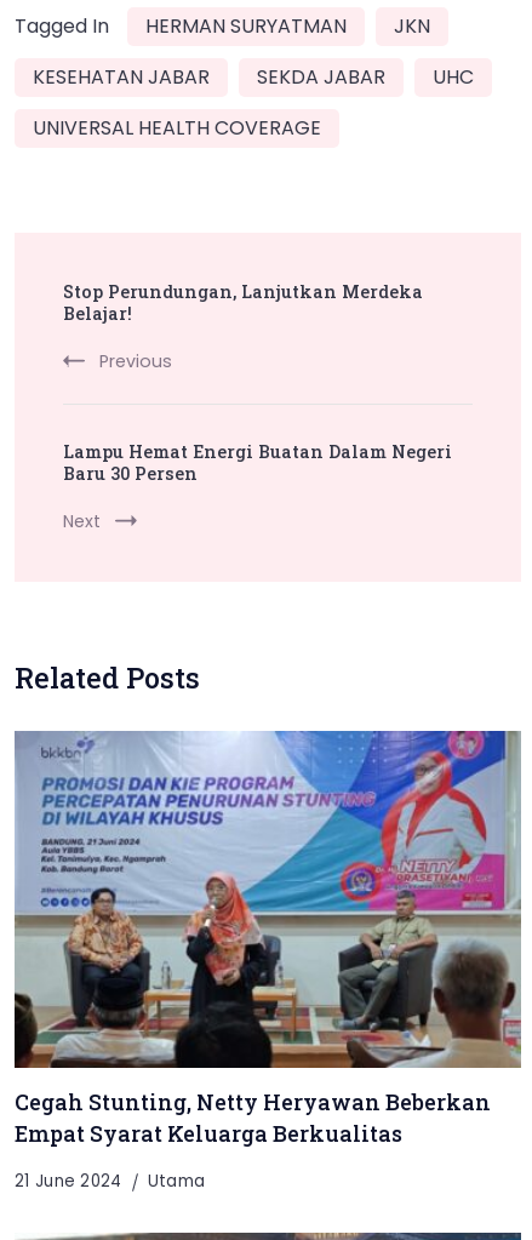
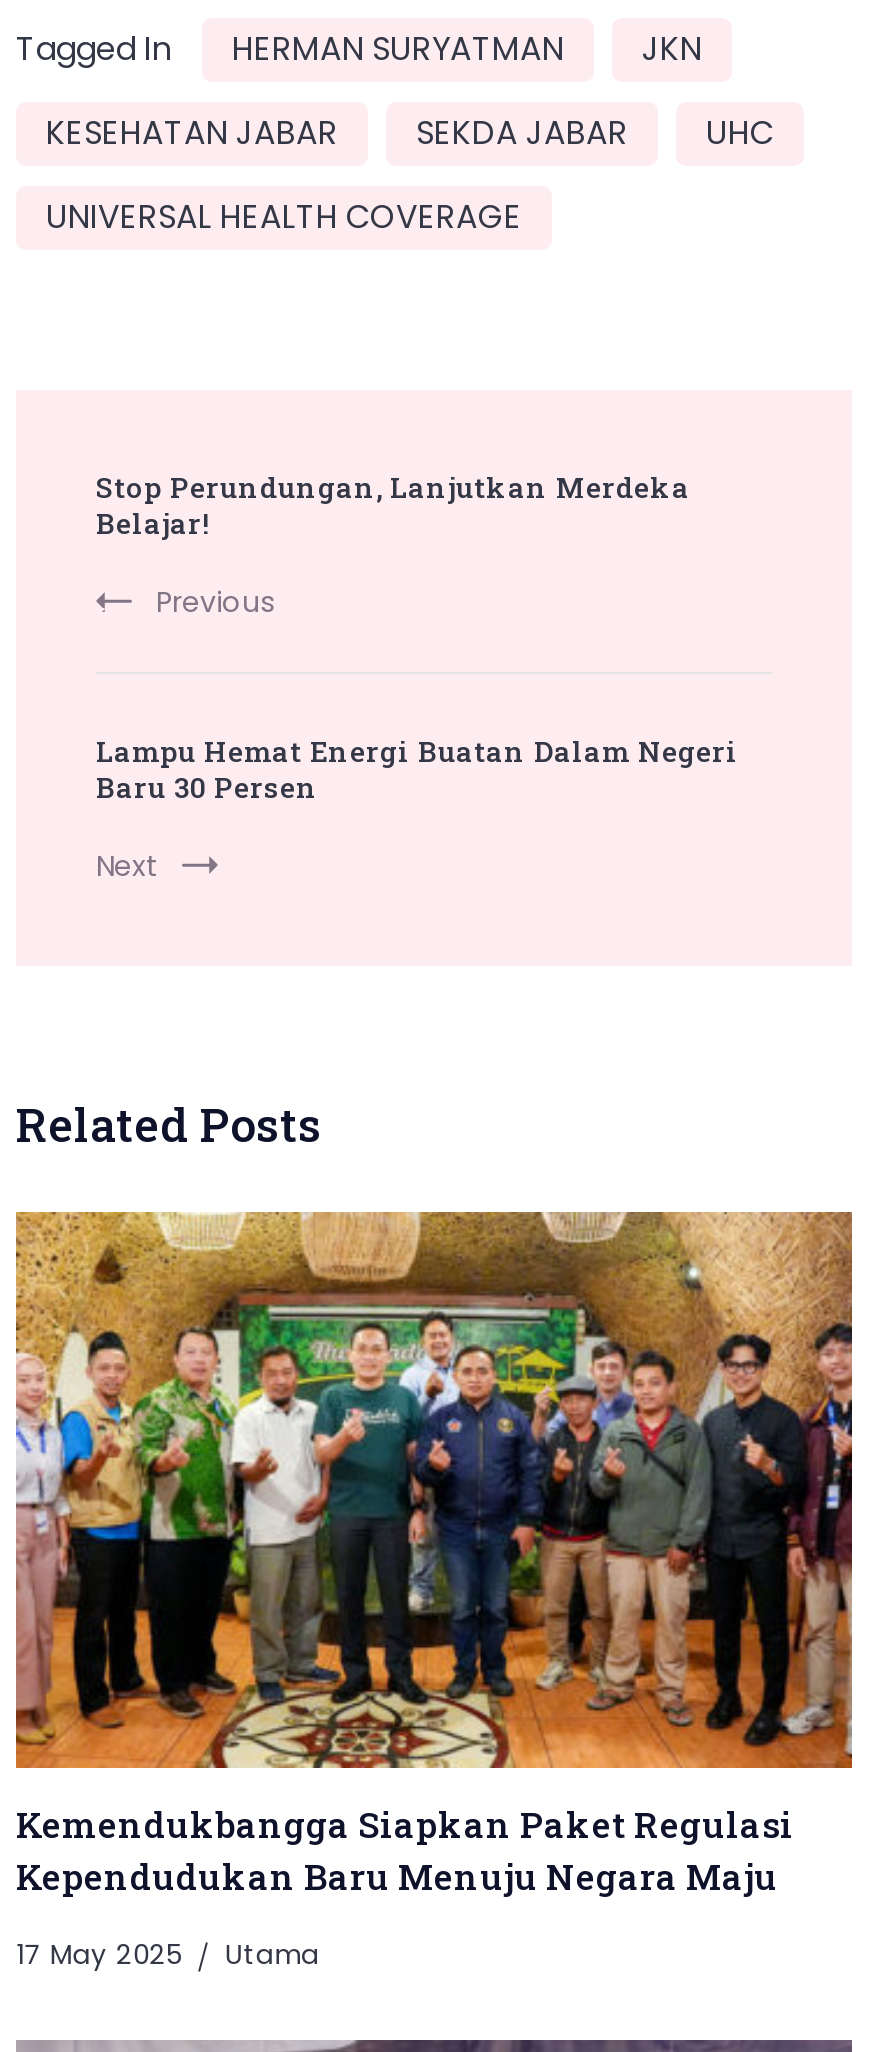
- [image]
- Cegah Stunting, Netty Heryawan Beberkan
- Empat Syarat Keluarga Berkualitas
+ [image]
+ Kemendukbangga Siapkan Paket Regulasi
+ Kependudukan Baru Menuju Negara Maju

- 21 June 2024 Utama
+ 17 May 2025 Utama
